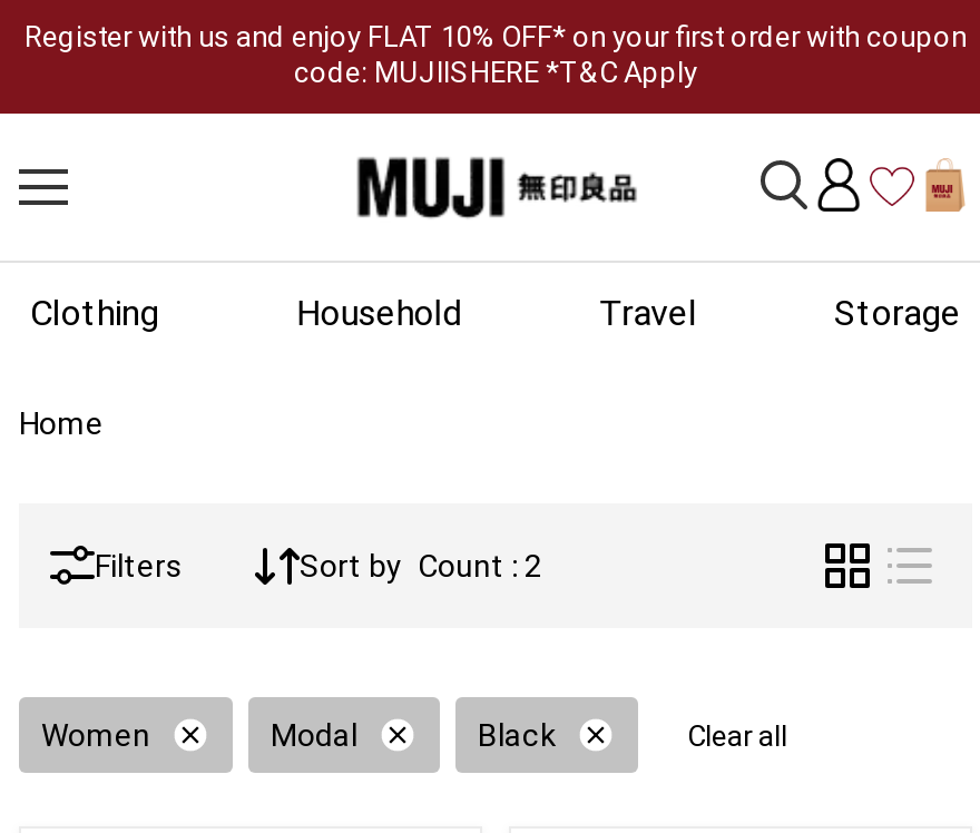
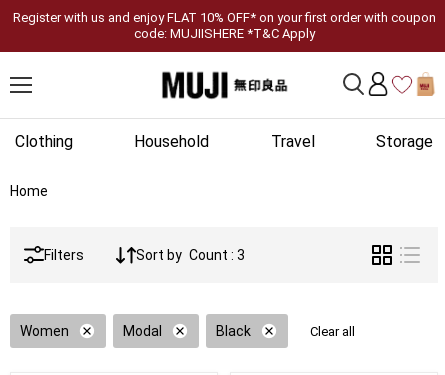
- Sort by Count : 2
+ Sort by Count : 3
